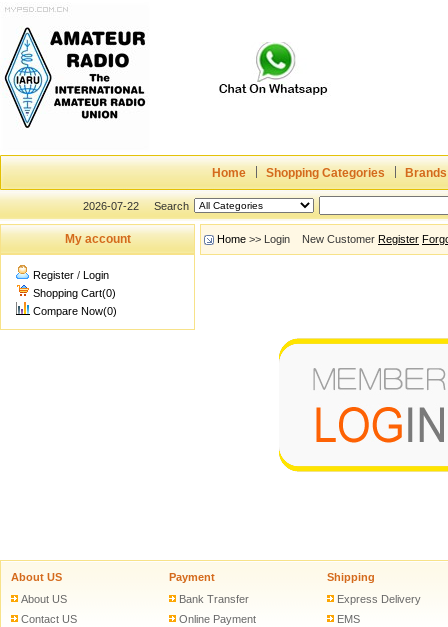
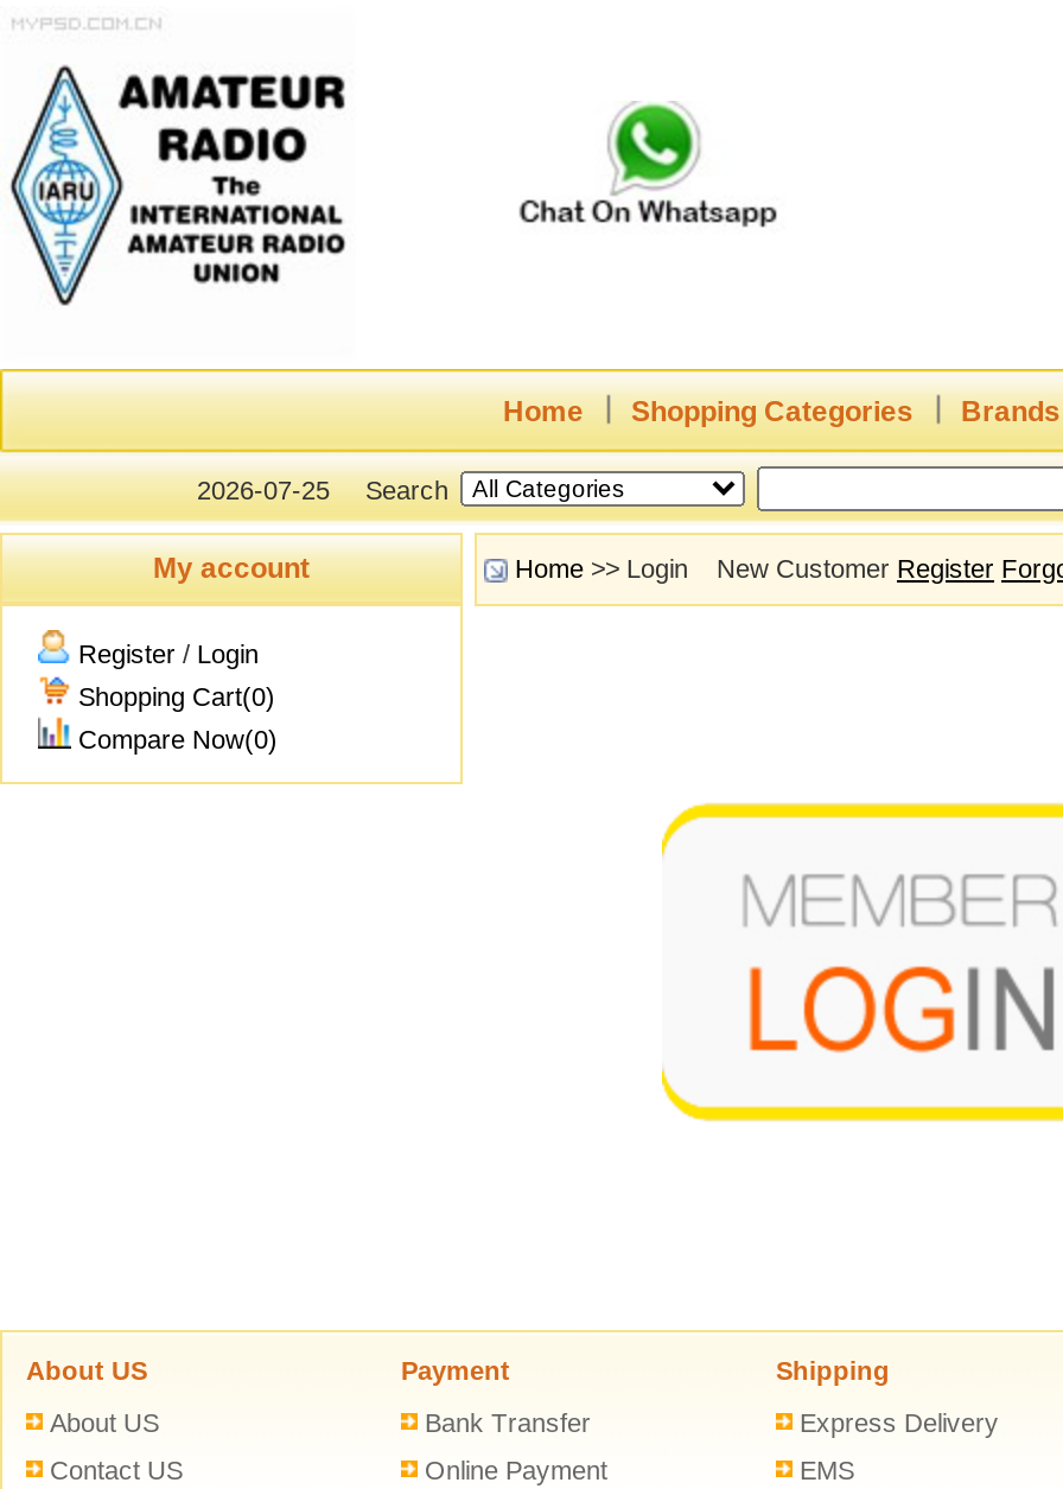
- 2026-07-22 Search
+ 2026-07-25 Search
